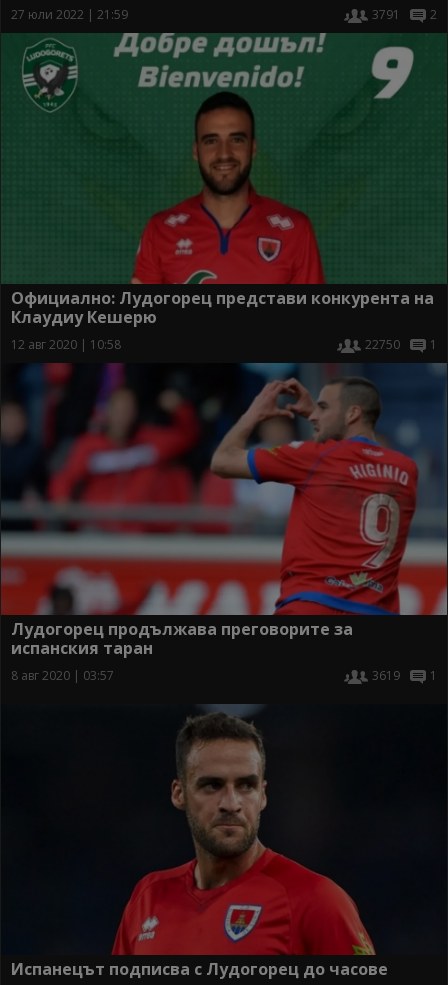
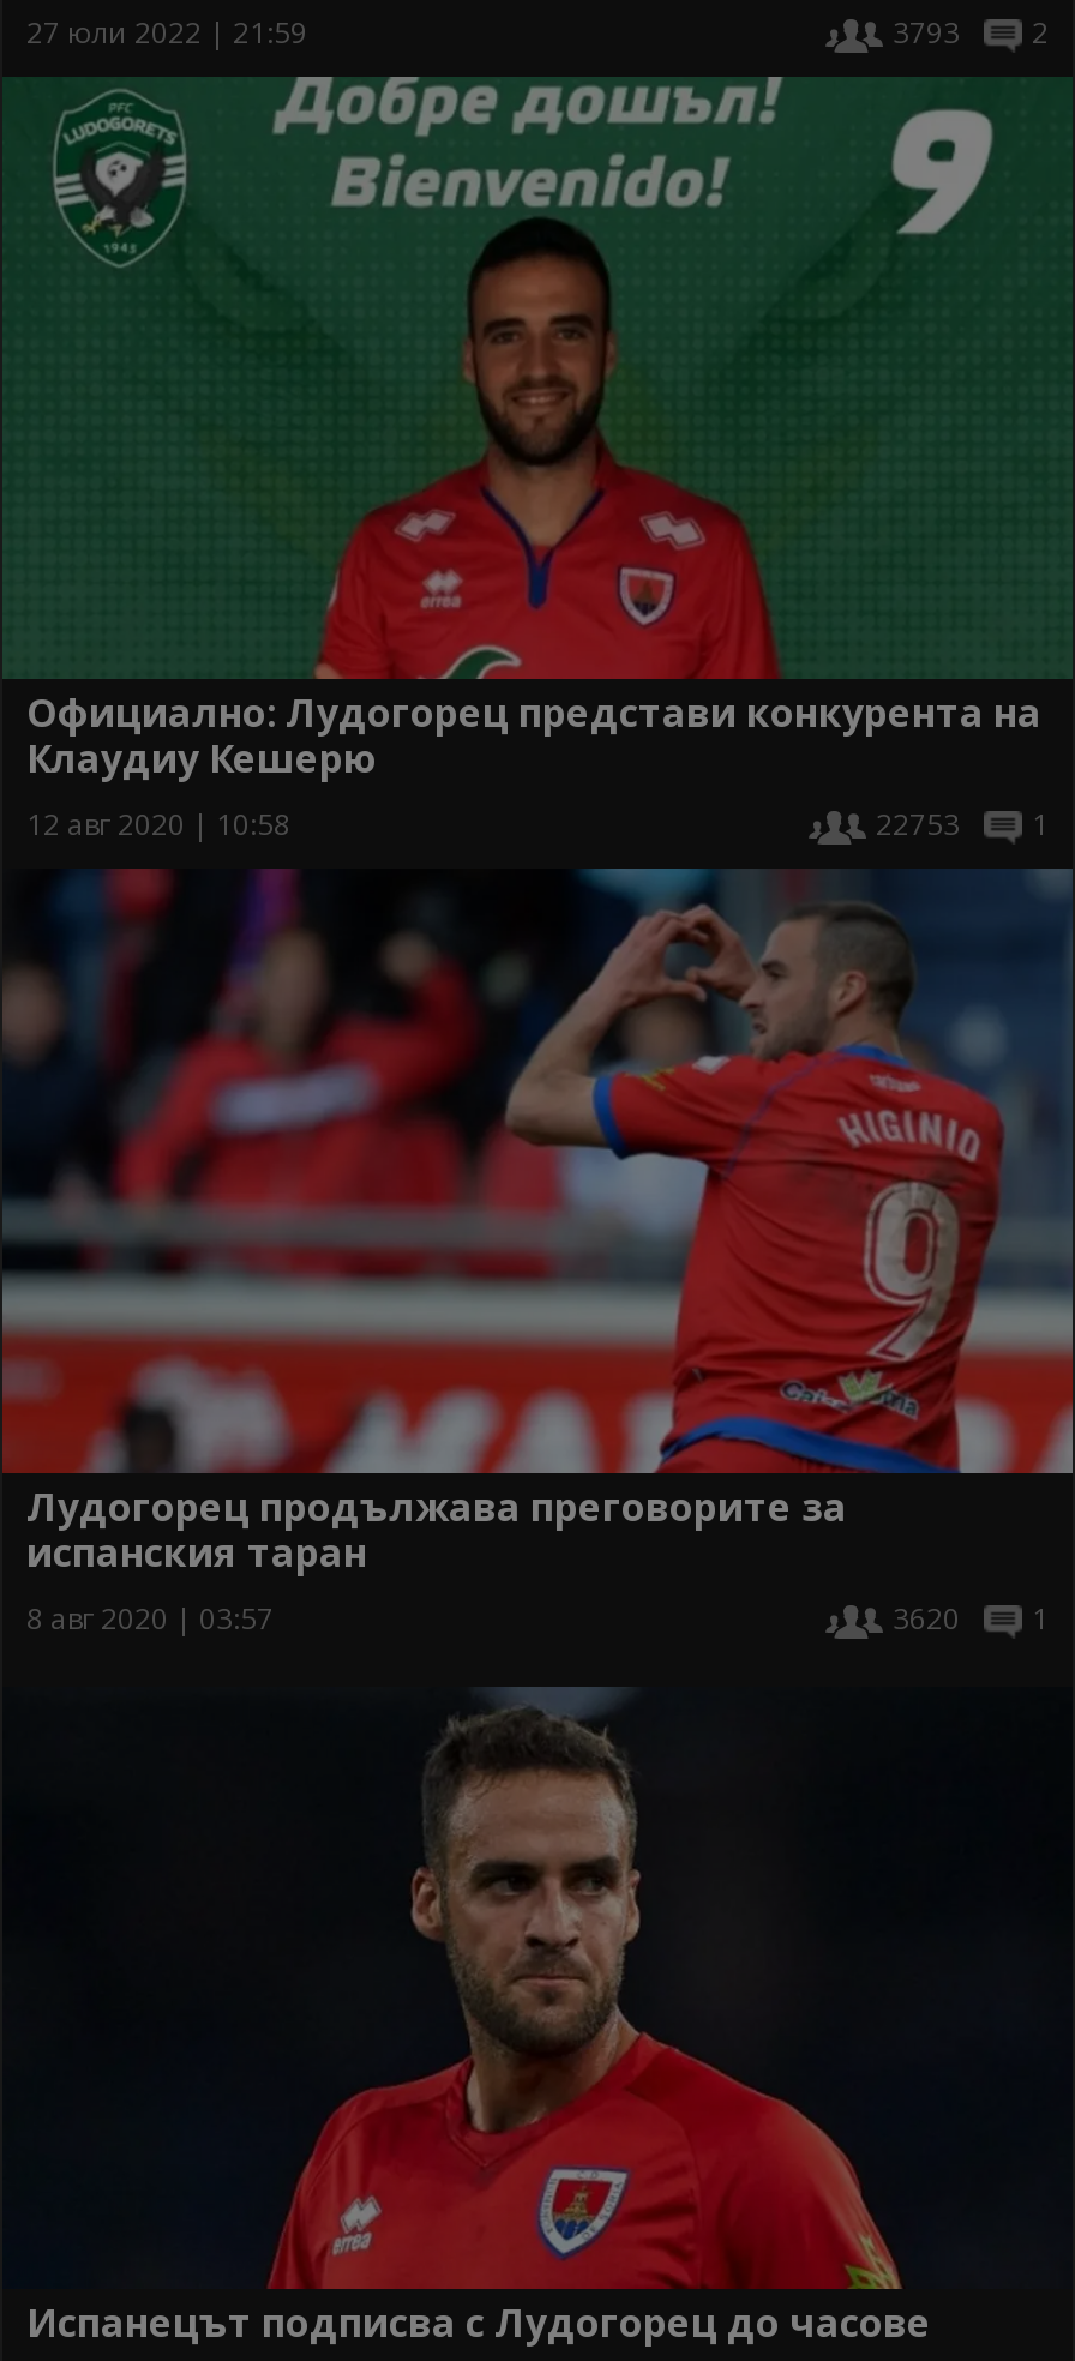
- 3791 2
+ 3793 2

- 22750 1
+ 22753 1

- 3619 1
+ 3620 1
